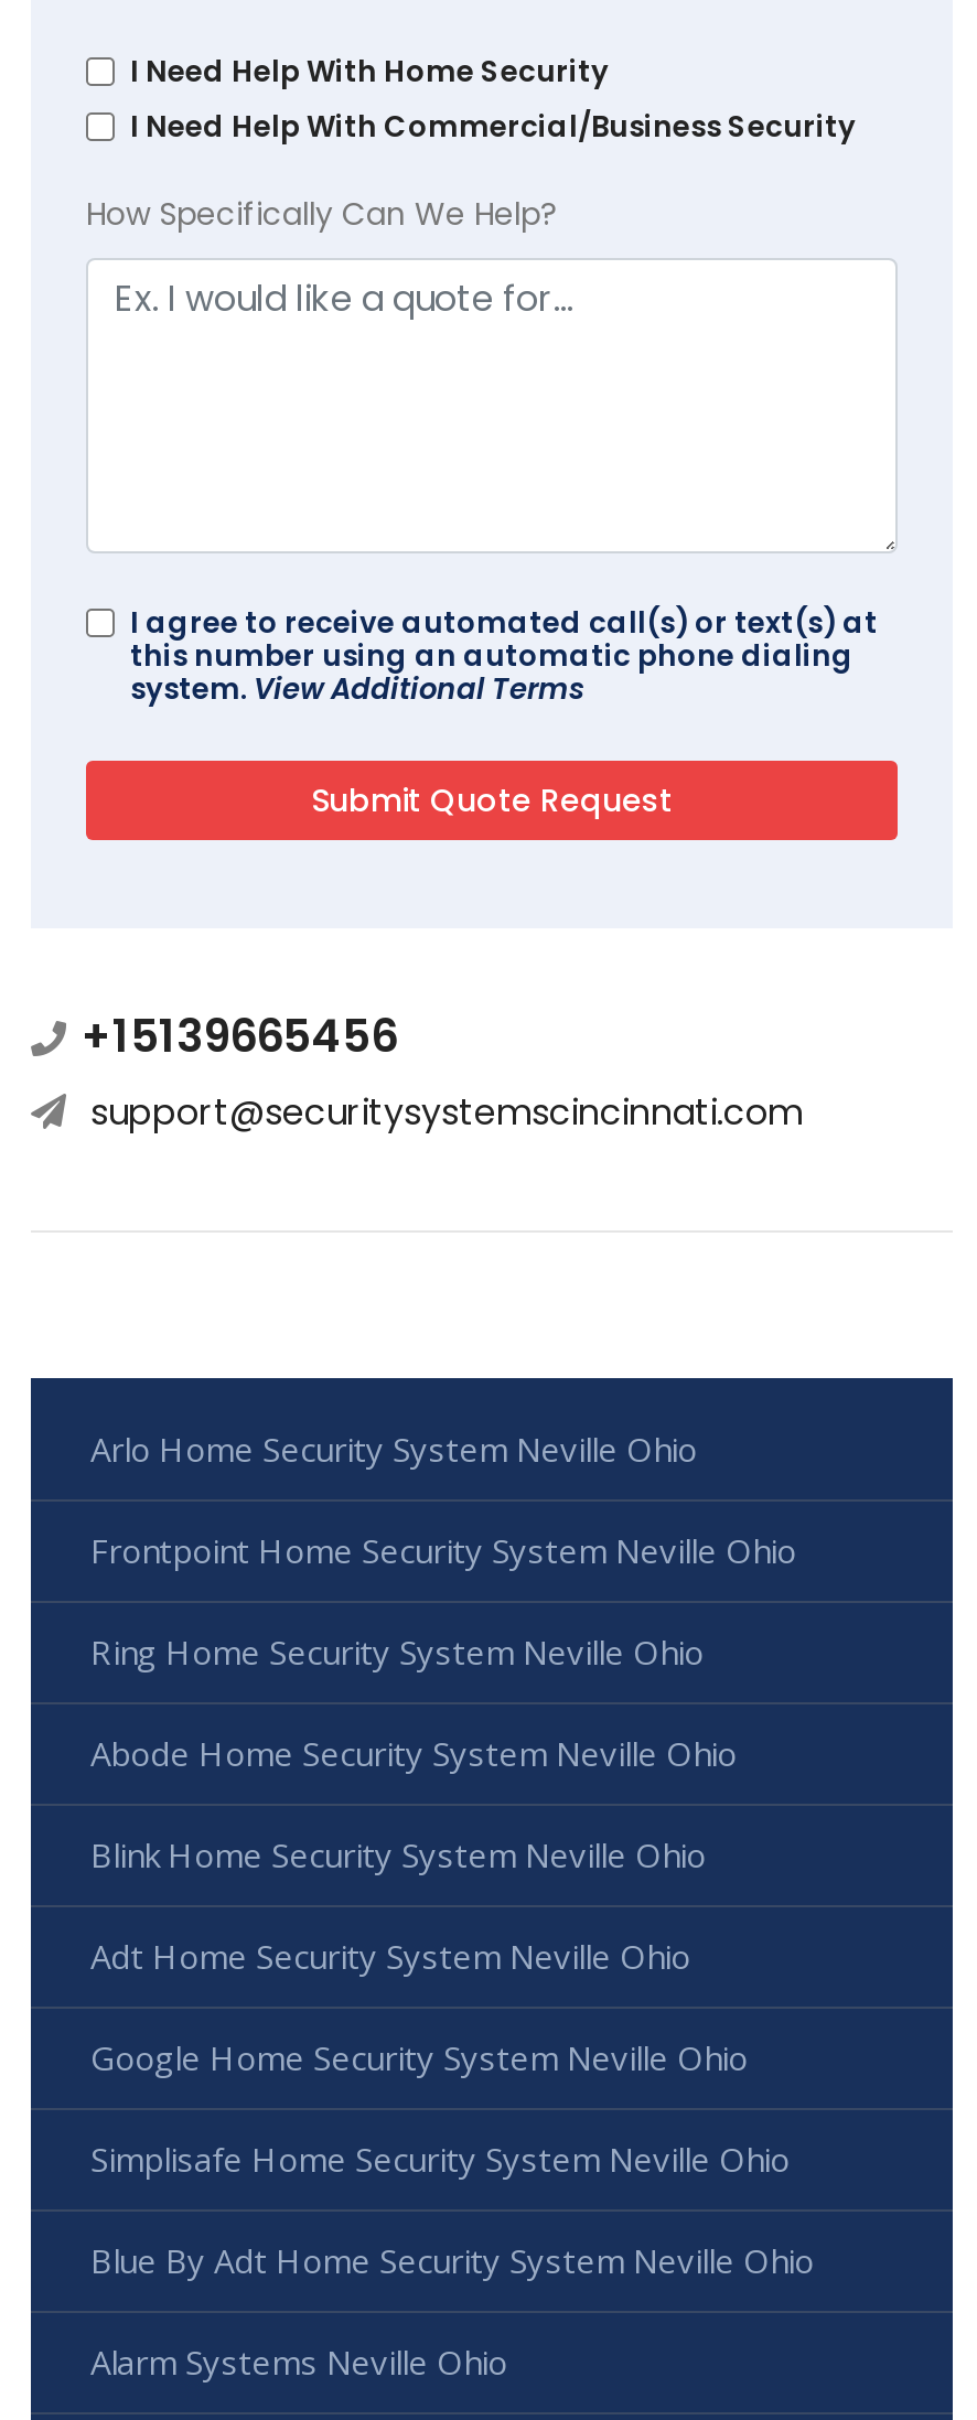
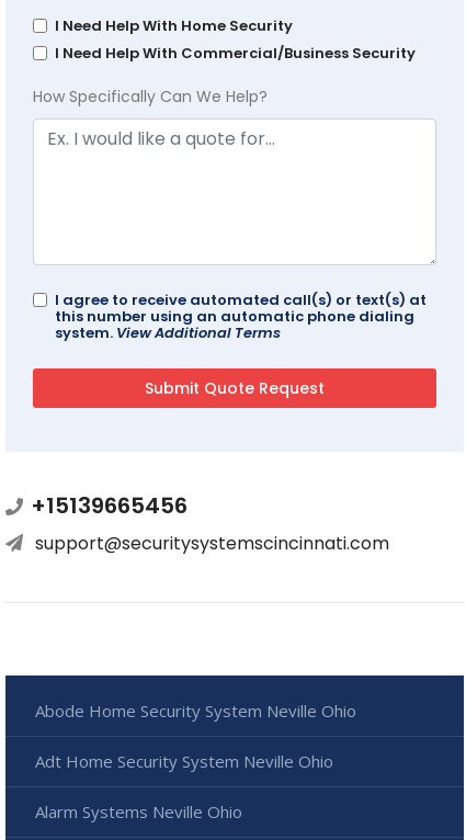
- Arlo Home Security System Neville Ohio
- Frontpoint Home Security System Neville Ohio
- Ring Home Security System Neville Ohio

- Blink Home Security System Neville Ohio

- Google Home Security System Neville Ohio
- Simplisafe Home Security System Neville Ohio
- Blue By Adt Home Security System Neville Ohio
